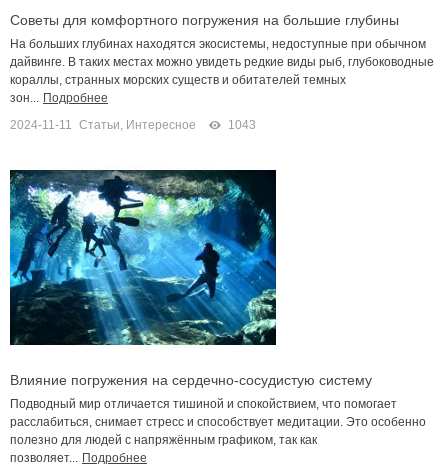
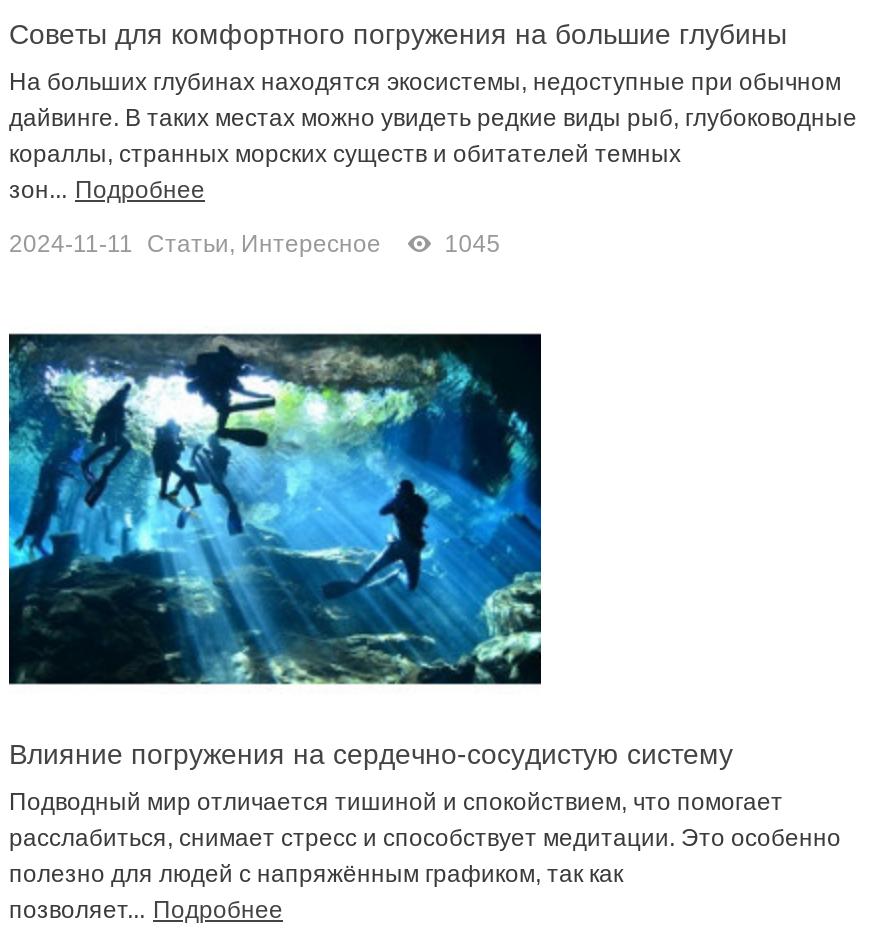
- 1043
+ 1045
